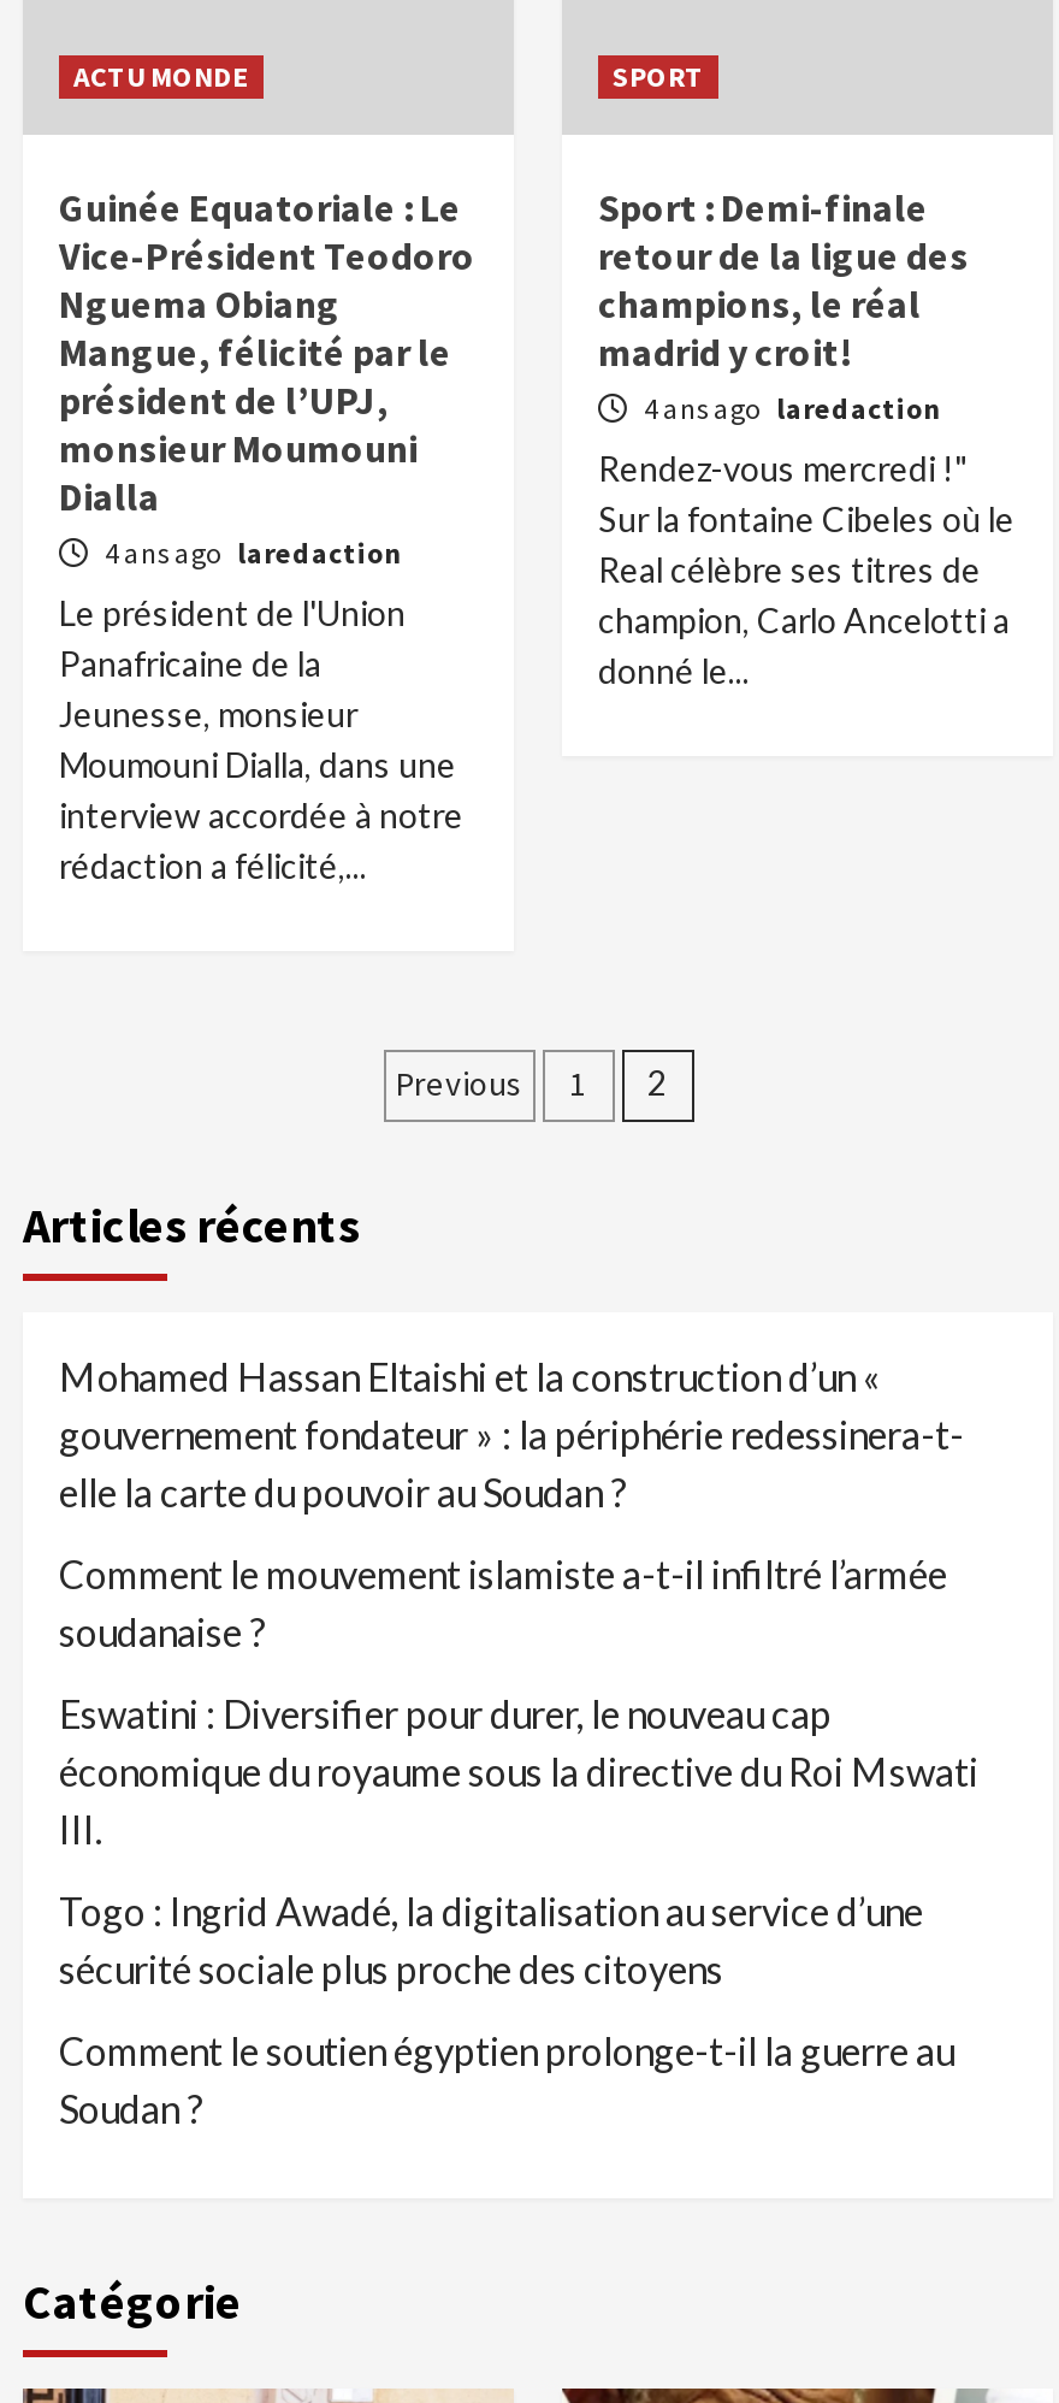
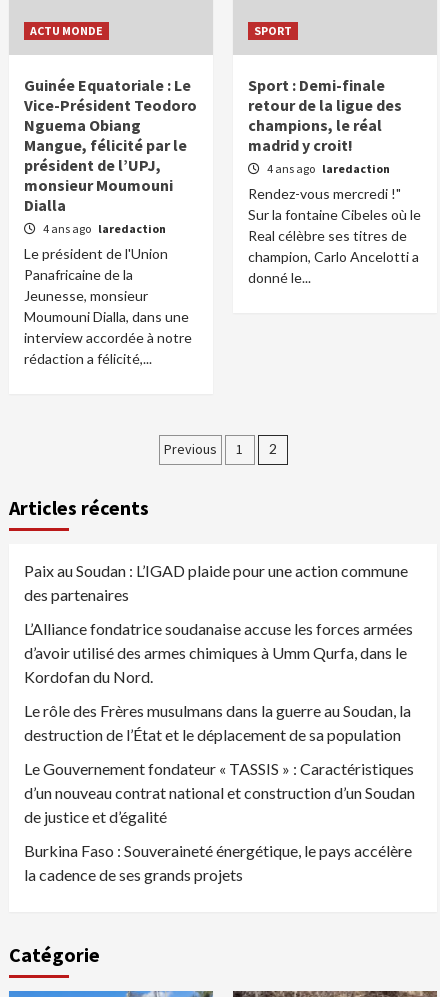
- Mohamed Hassan Eltaishi et la construction d’un «
- gouvernement fondateur » : la périphérie redessinera-t-
- elle la carte du pouvoir au Soudan ?
+ Paix au Soudan : L’IGAD plaide pour une action commune
+ des partenaires

- Comment le mouvement islamiste a-t-il infiltré l’armée
- soudanaise ?
+ L’Alliance fondatrice soudanaise accuse les forces armées
+ d’avoir utilisé des armes chimiques à Umm Qurfa, dans le
+ Kordofan du Nord.

- Eswatini : Diversifier pour durer, le nouveau cap
- économique du royaume sous la directive du Roi Mswati
- III.
+ Le rôle des Frères musulmans dans la guerre au Soudan, la
+ destruction de l’État et le déplacement de sa population

- Togo : Ingrid Awadé, la digitalisation au service d’une
- sécurité sociale plus proche des citoyens
+ Le Gouvernement fondateur « TASSIS » : Caractéristiques
+ d’un nouveau contrat national et construction d’un Soudan
+ de justice et d’égalité

- Comment le soutien égyptien prolonge-t-il la guerre au
- Soudan ?
+ Burkina Faso : Souveraineté énergétique, le pays accélère
+ la cadence de ses grands projets
